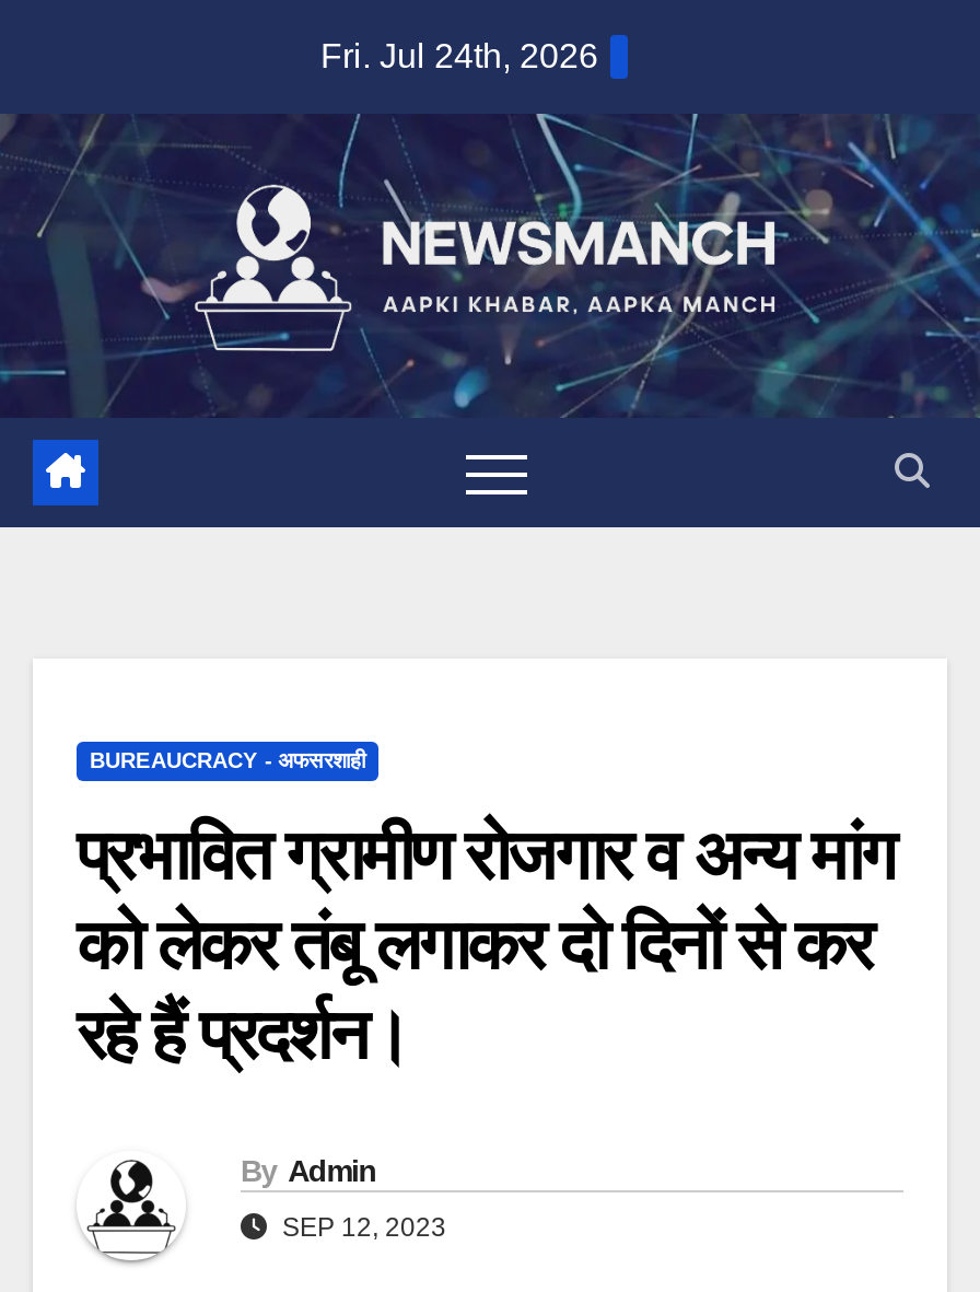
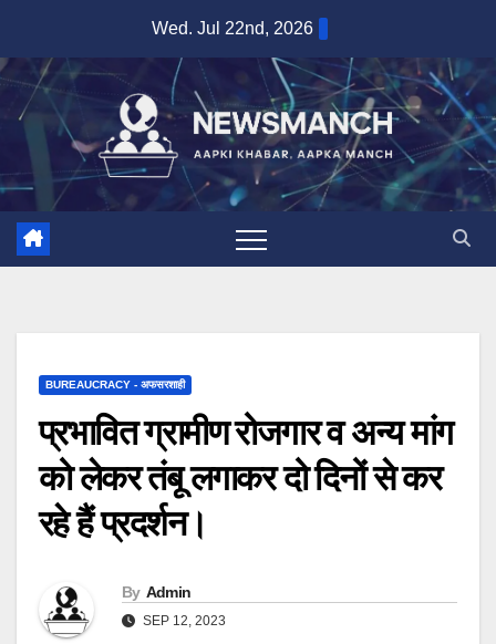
- Fri. Jul 24th, 2026
+ Wed. Jul 22nd, 2026
